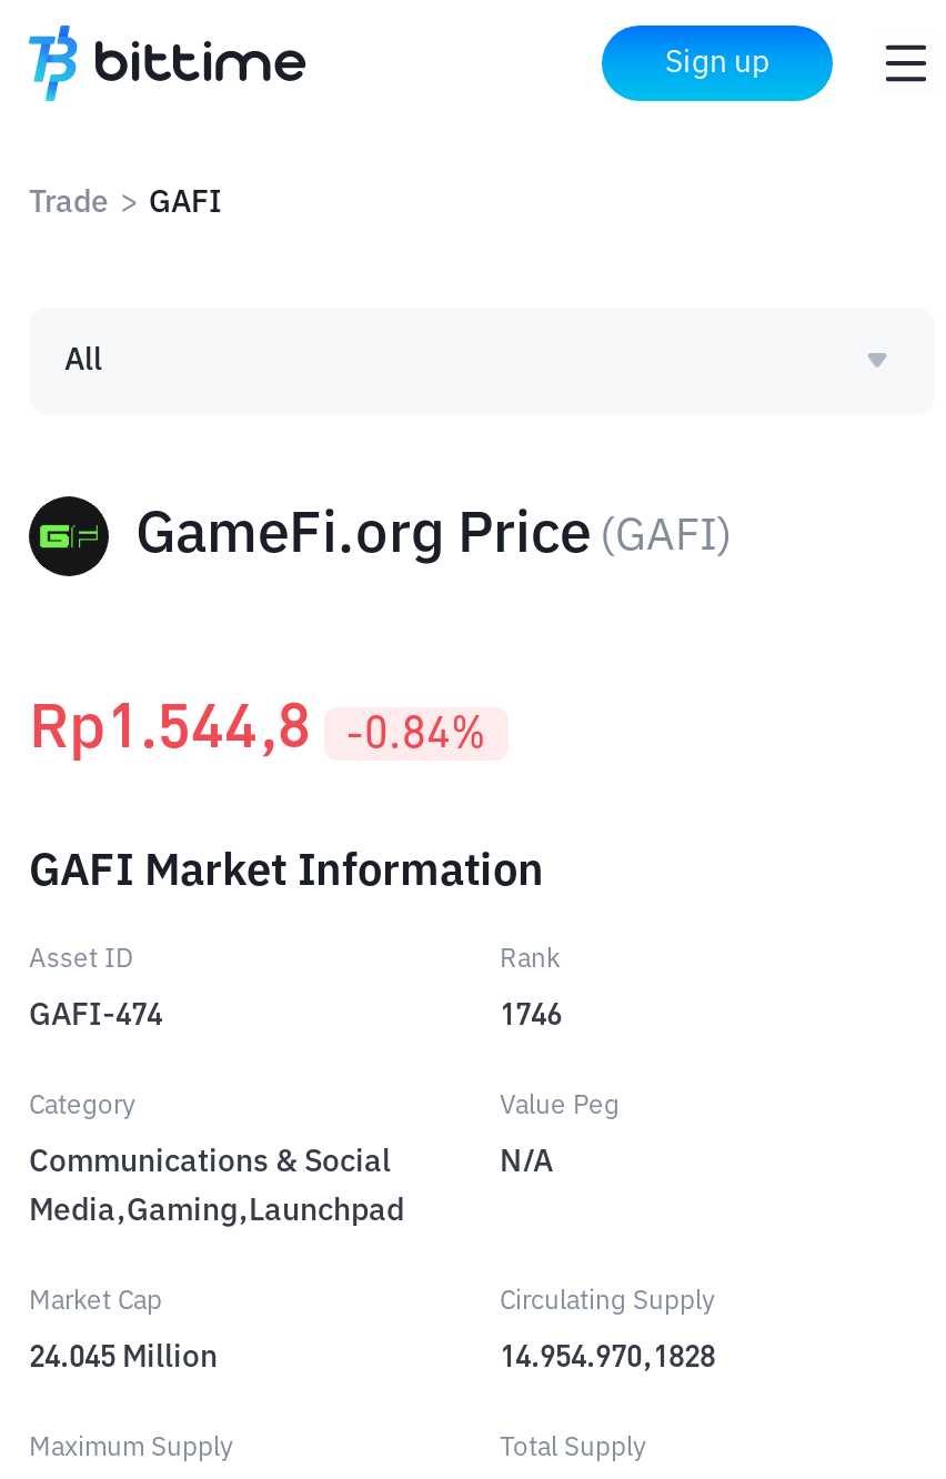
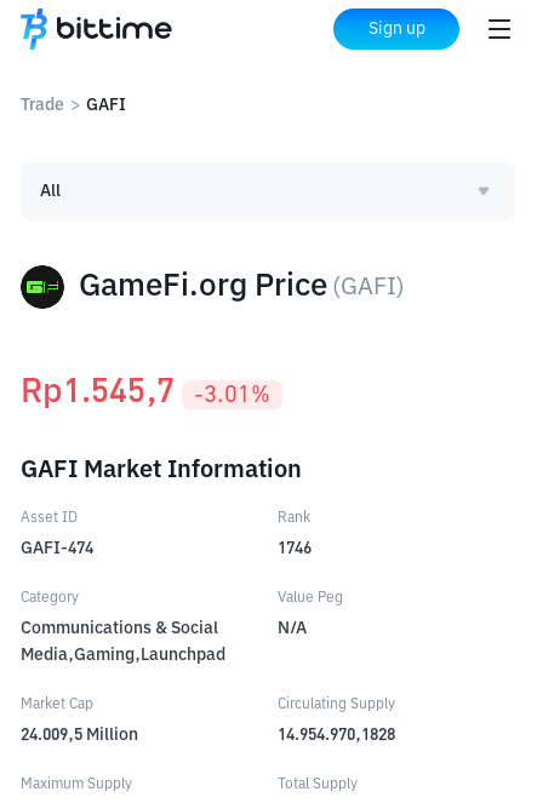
- Rp1.544,8
+ Rp1.545,7

- -0.84%
+ -3.01%

- 24.045 Million
+ 24.009,5 Million
